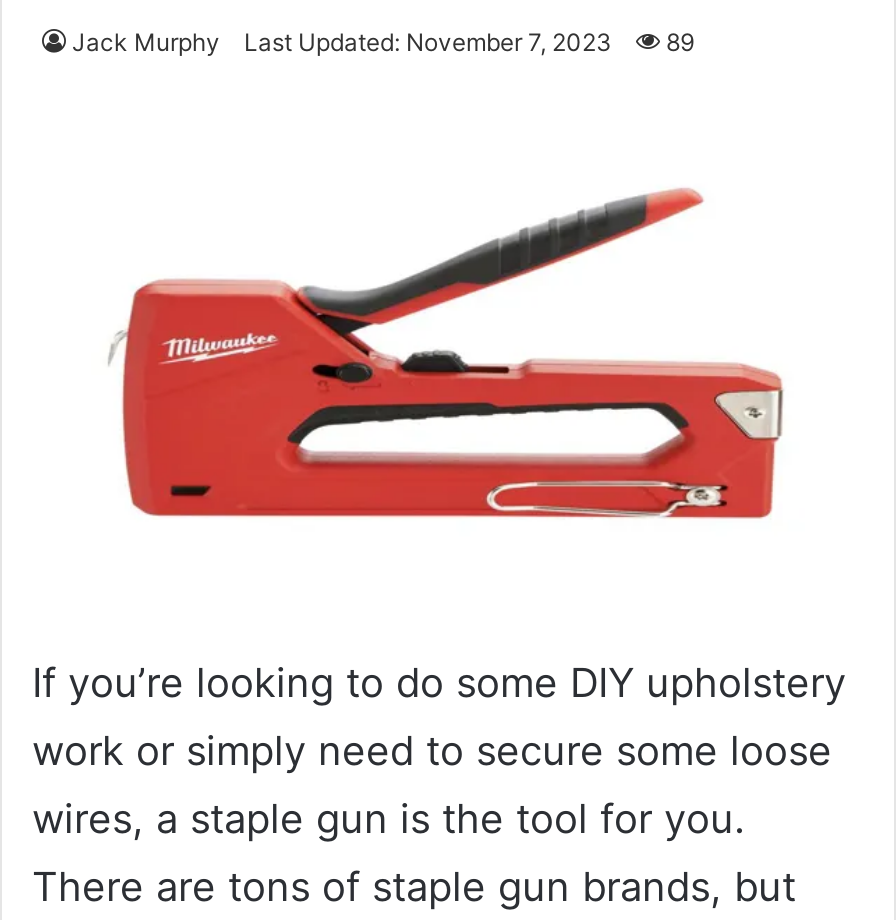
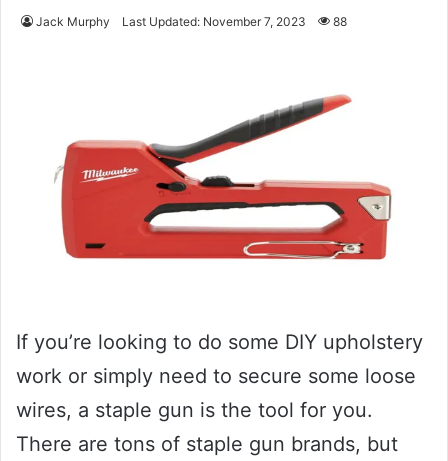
- Jack Murphy Last Updated: November 7, 2023 89
+ Jack Murphy Last Updated: November 7, 2023 88
